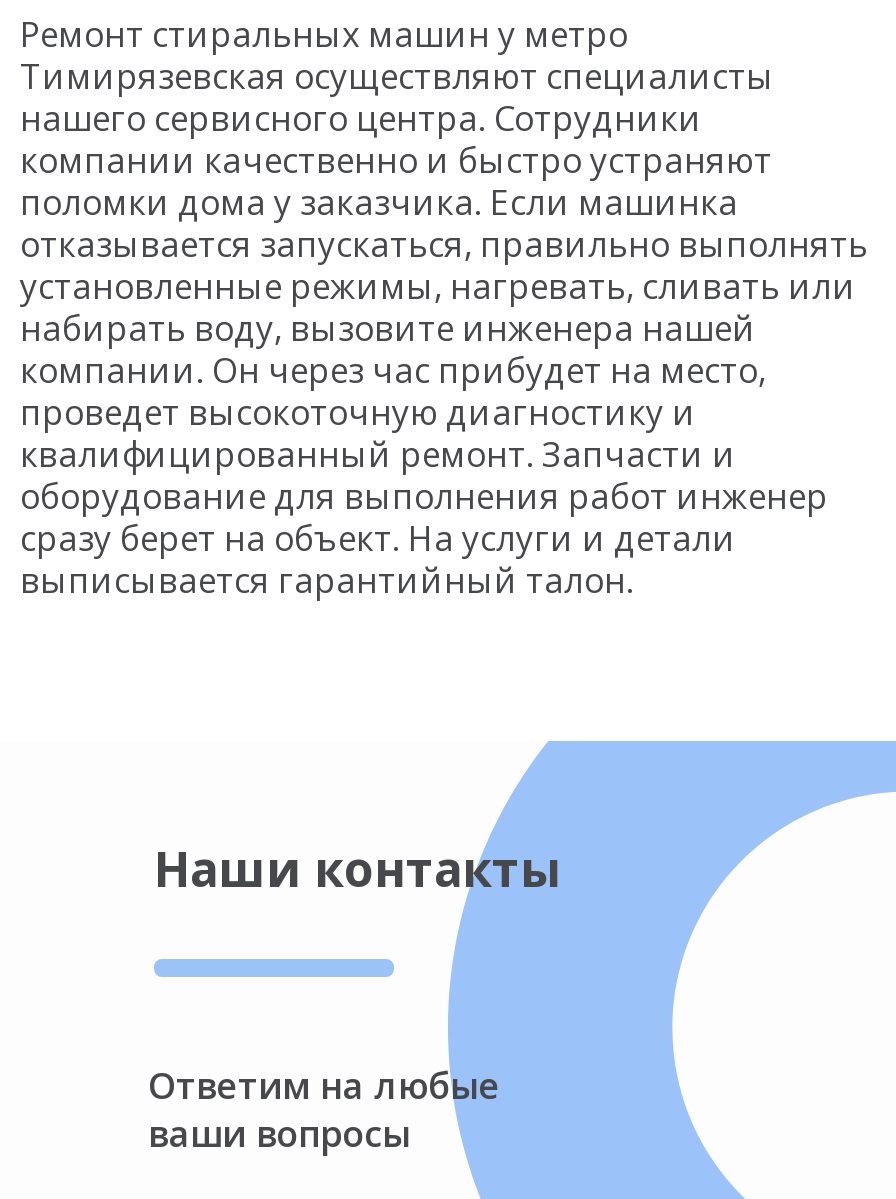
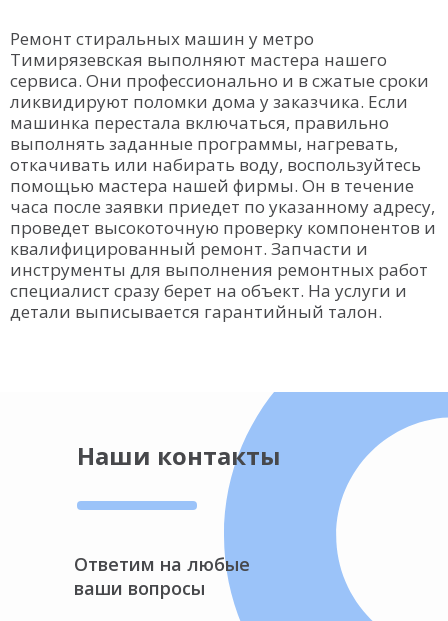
- Тимирязевская осуществляют специалисты
- нашего сервисного центра. Сотрудники
- компании качественно и быстро устраняют
- поломки дома у заказчика. Если машинка
- отказывается запускаться, правильно выполнять
- установленные режимы, нагревать, сливать или
- набирать воду, вызовите инженера нашей
- компании. Он через час прибудет на место,
- проведет высокоточную диагностику и
+ Тимирязевская выполняют мастера нашего
+ сервиса. Они профессионально и в сжатые сроки
+ ликвидируют поломки дома у заказчика. Если
+ машинка перестала включаться, правильно
+ выполнять заданные программы, нагревать,
+ откачивать или набирать воду, воспользуйтесь
+ помощью мастера нашей фирмы. Он в течение
+ часа после заявки приедет по указанному адресу,
+ проведет высокоточную проверку компонентов и

- оборудование для выполнения работ инженер
- сразу берет на объект. На услуги и детали
- выписывается гарантийный талон.
+ инструменты для выполнения ремонтных работ
+ специалист сразу берет на объект. На услуги и
+ детали выписывается гарантийный талон.
